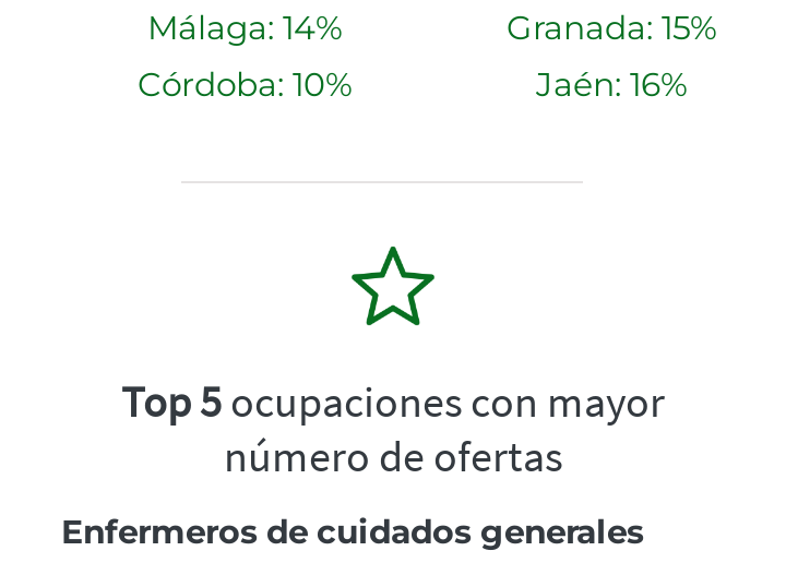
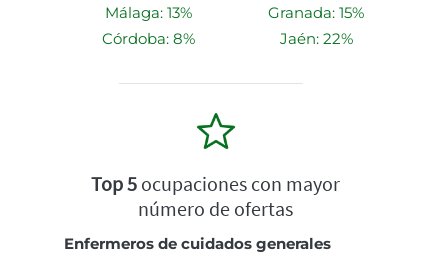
- Málaga: 14%
+ Málaga: 13%

- Córdoba: 10%
+ Córdoba: 8%

- Jaén: 16%
+ Jaén: 22%
